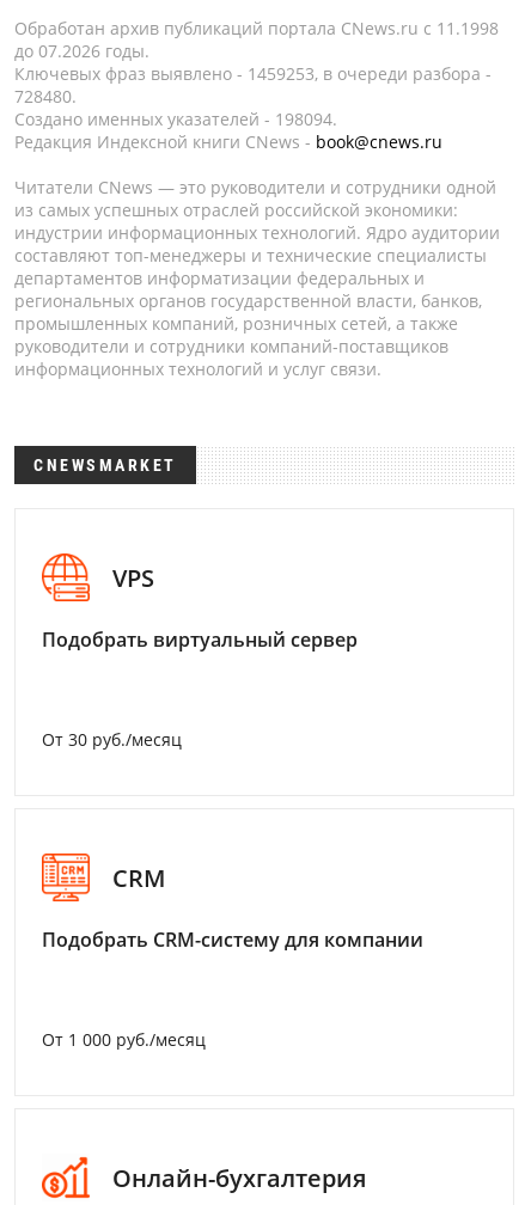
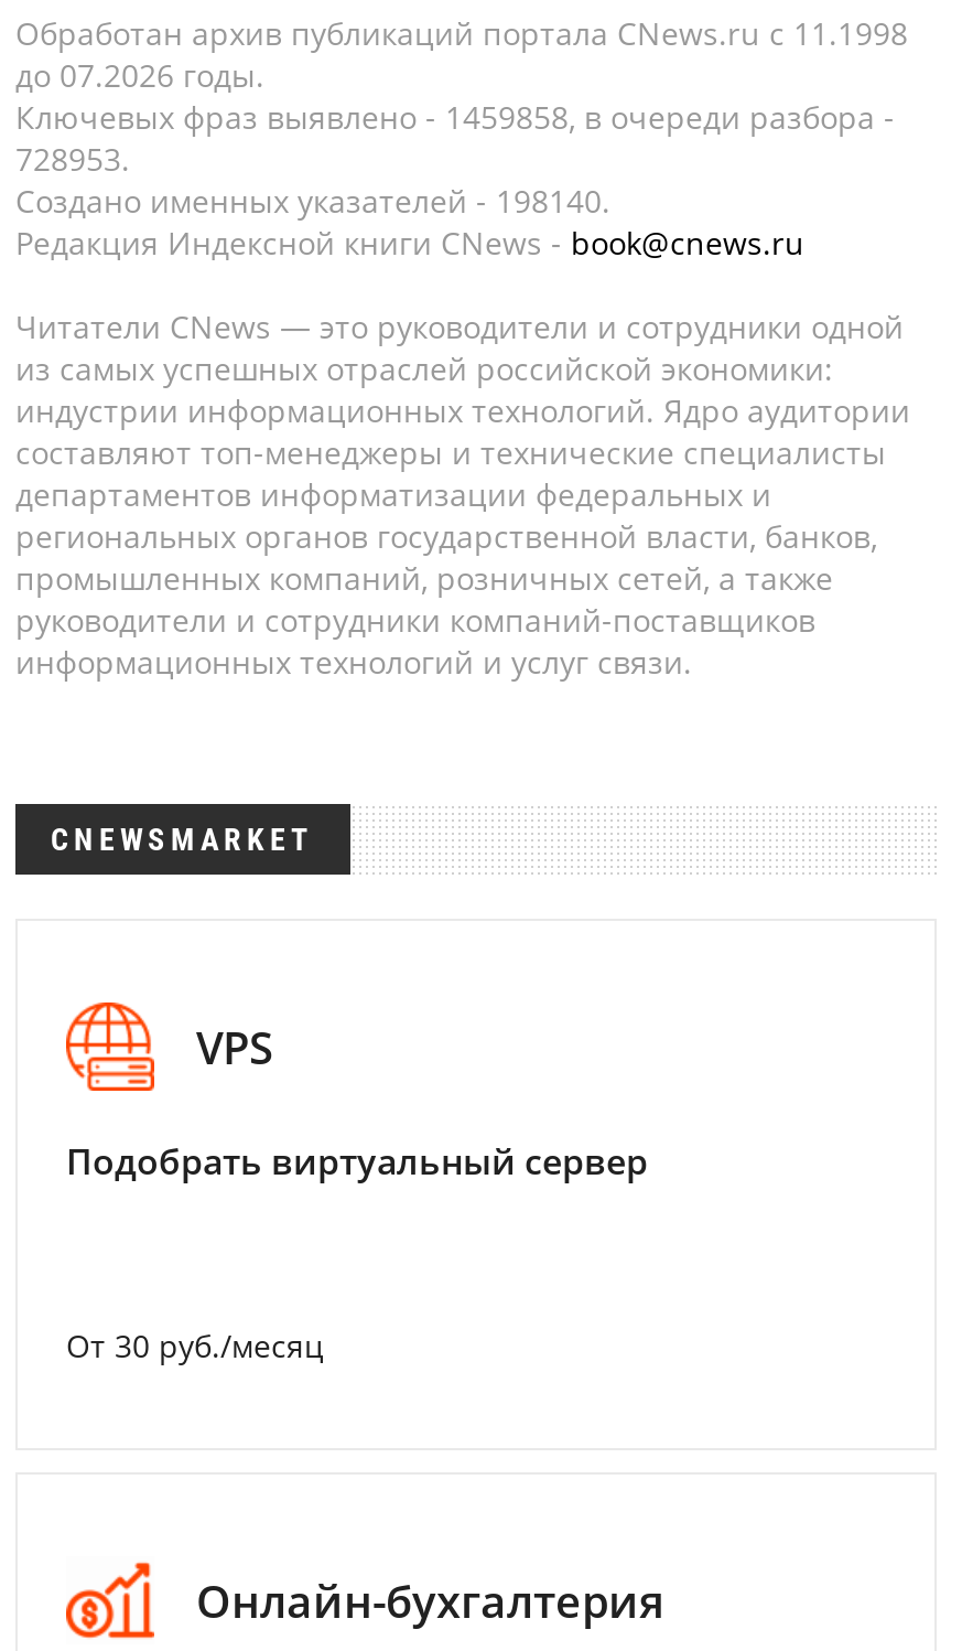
- Ключевых фраз выявлено - 1459253, в очереди разбора -
+ Ключевых фраз выявлено - 1459858, в очереди разбора -

- 728480.
+ 728953.

- Создано именных указателей - 198094.
+ Создано именных указателей - 198140.

- [image]
- CRM
- Подобрать CRM-систему для компании

- От 1 000 руб./месяц
